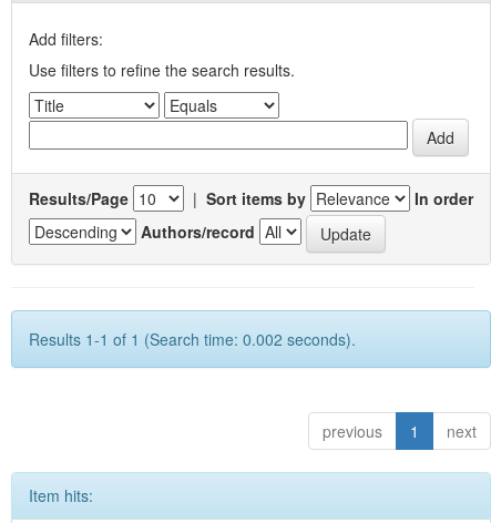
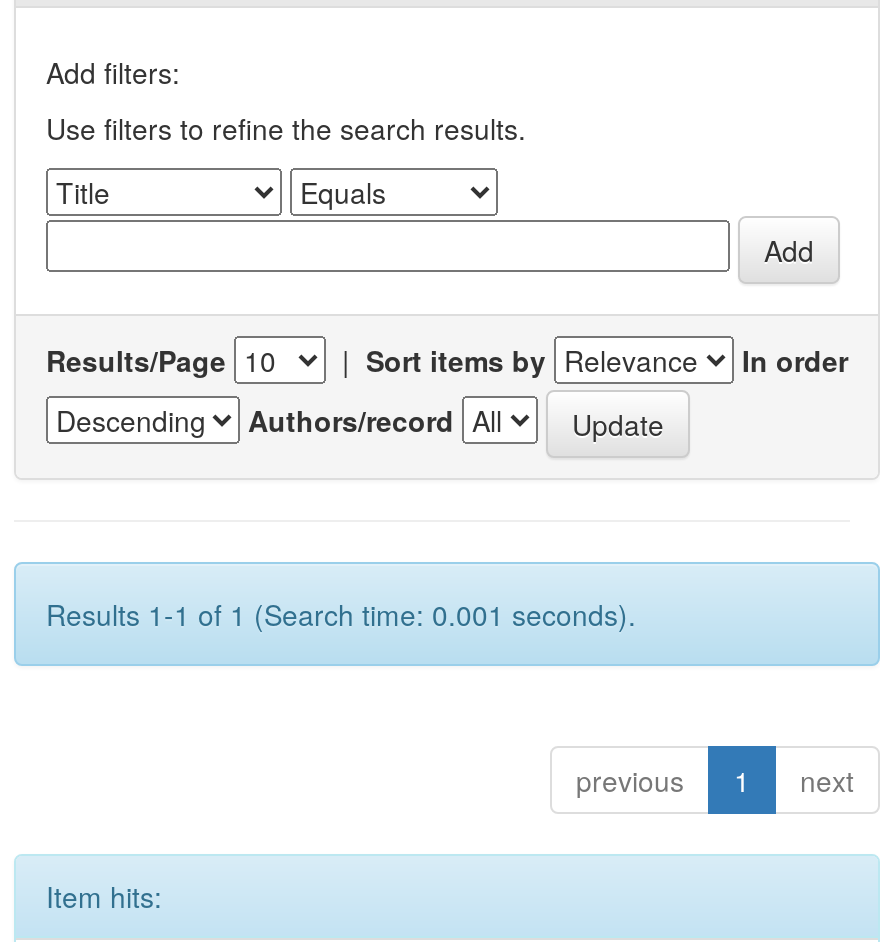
- Results 1-1 of 1 (Search time: 0.002 seconds).
+ Results 1-1 of 1 (Search time: 0.001 seconds).
